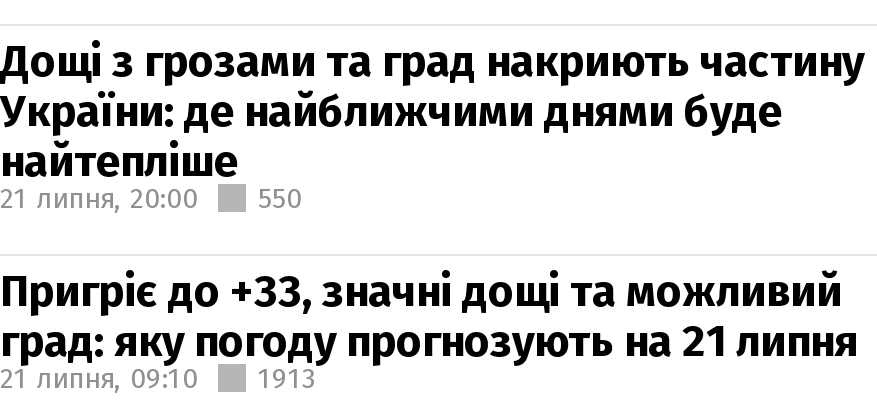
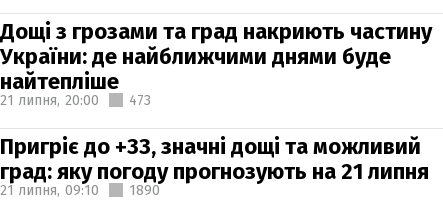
- 21 липня, 20:00 550
+ 21 липня, 20:00 473

- 1913
+ 1890
